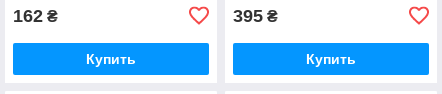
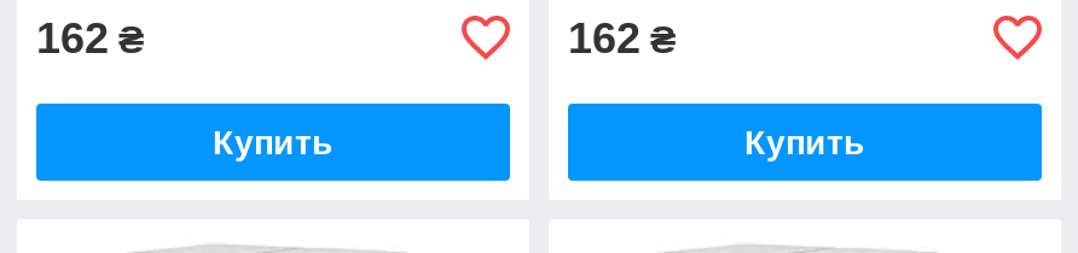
- 395 ₴
+ 162 ₴
